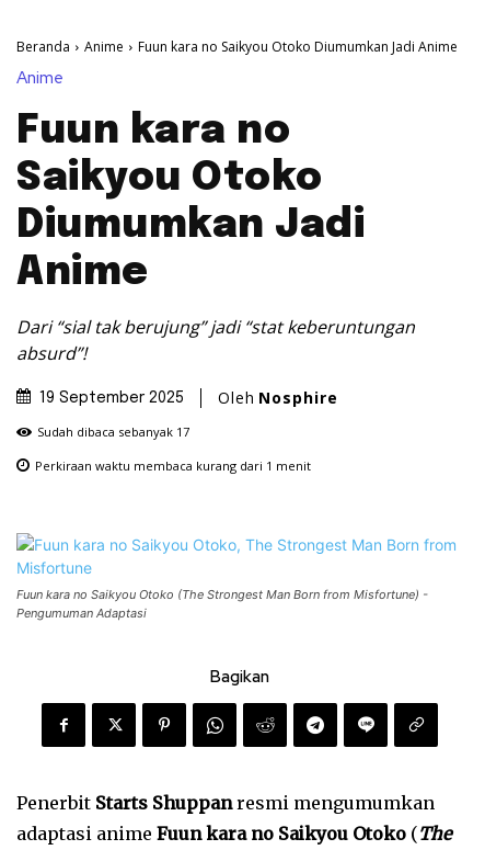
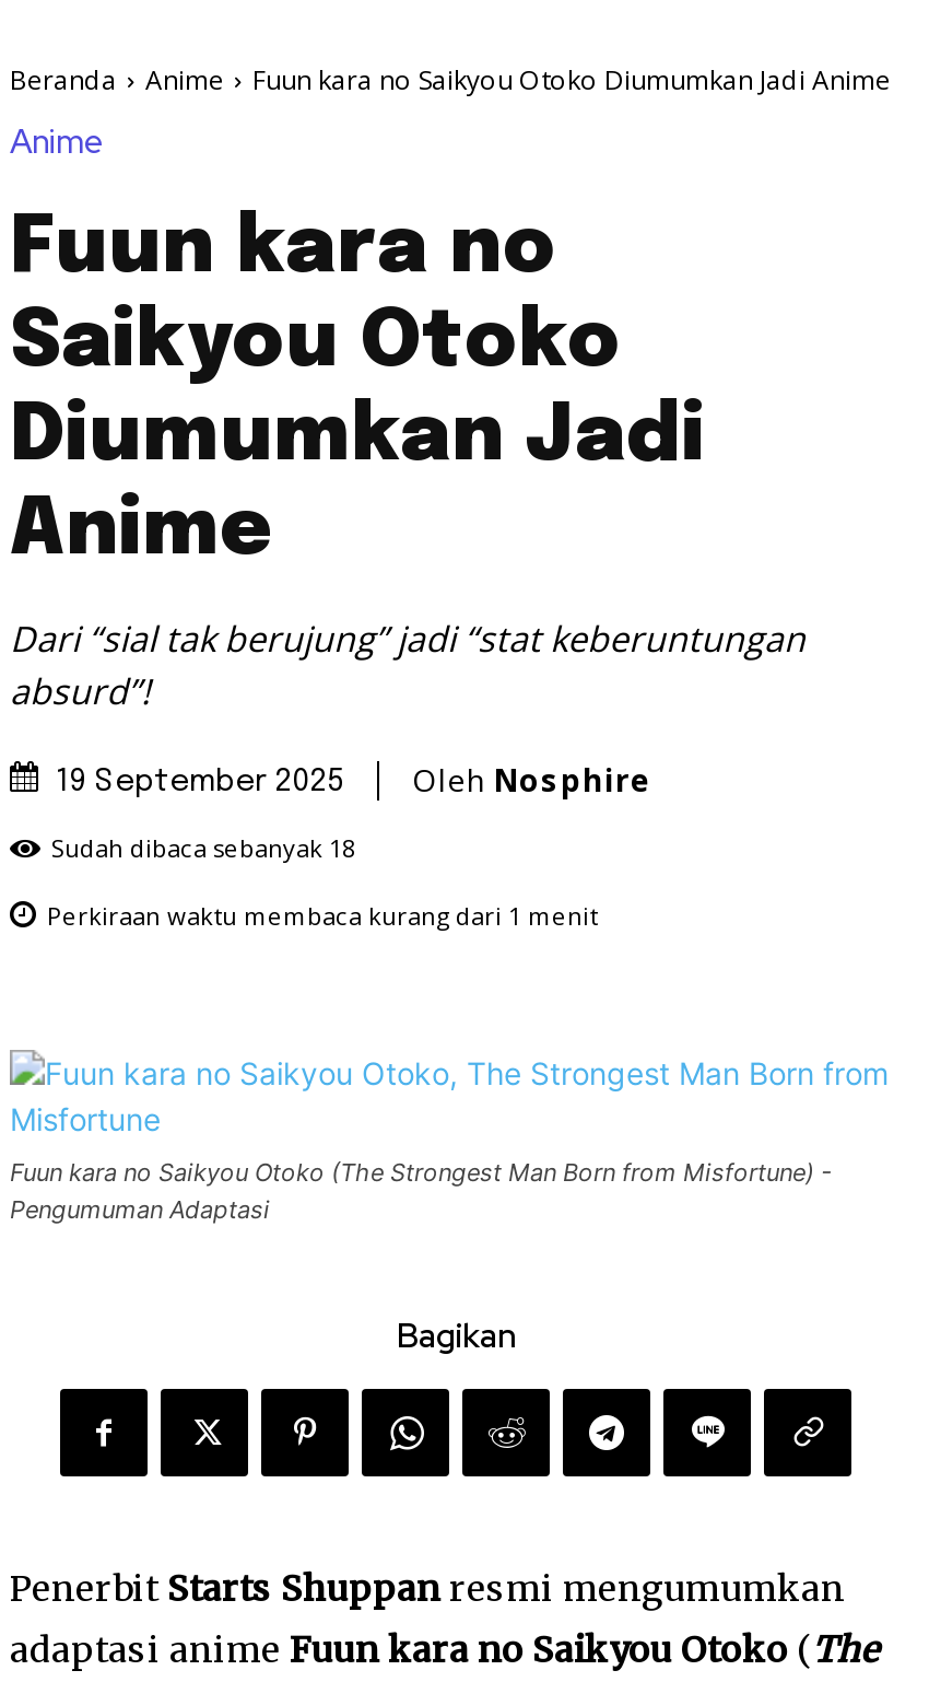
- Sudah dibaca sebanyak 17
+ Sudah dibaca sebanyak 18
